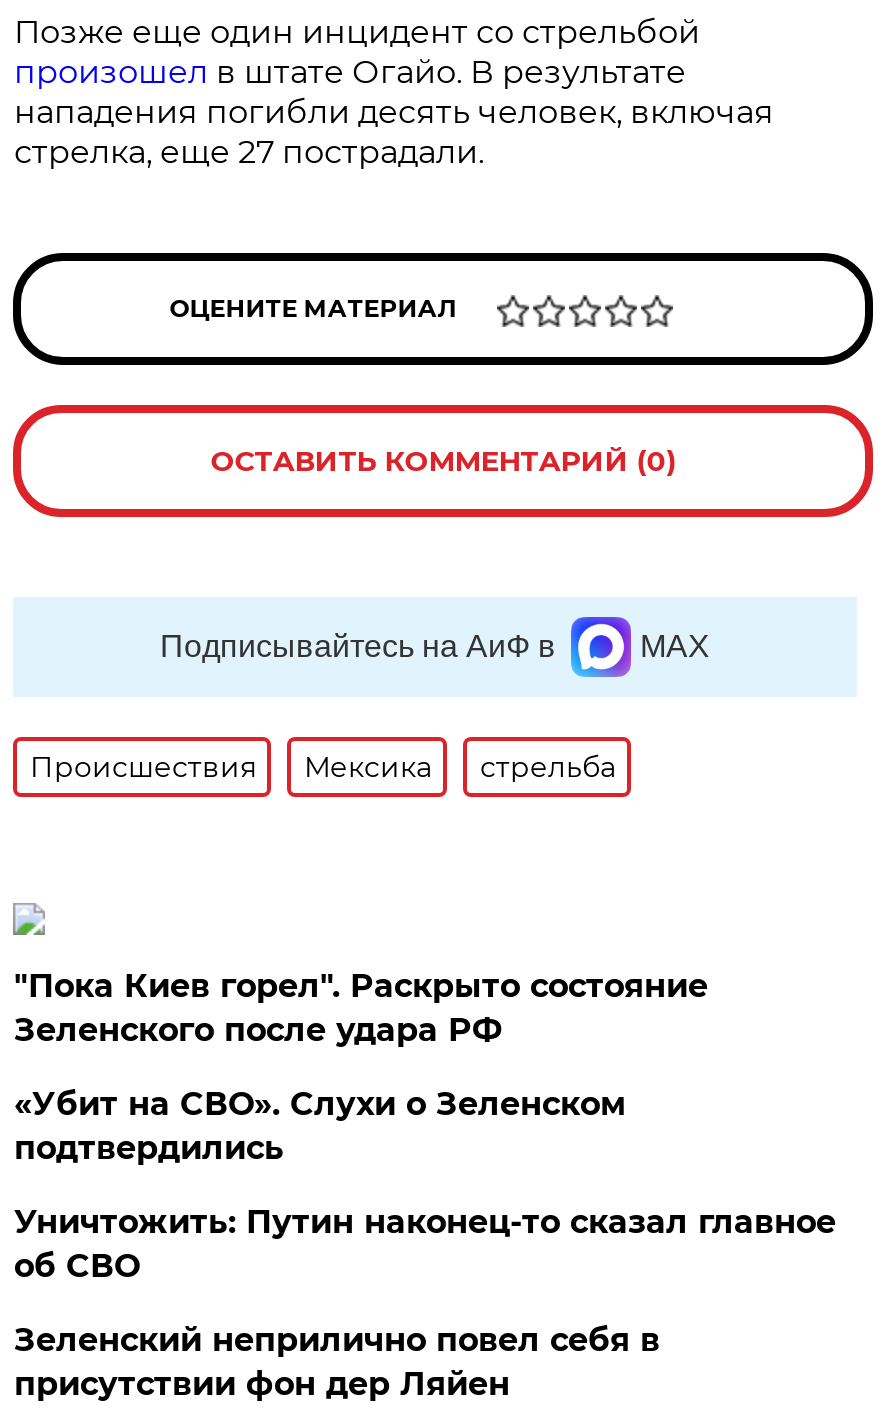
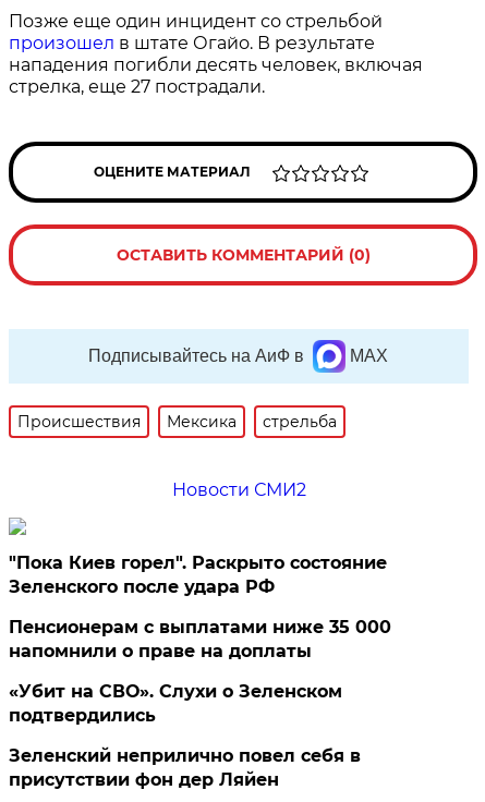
+ Новости СМИ2

+ Пенсионерам с выплатами ниже 35 000
+ напомнили о праве на доплаты

moved down: «Убит на СВО». Слухи о Зеленском | подтвердились

- Уничтожить: Путин наконец-то сказал главное
- об СВО
